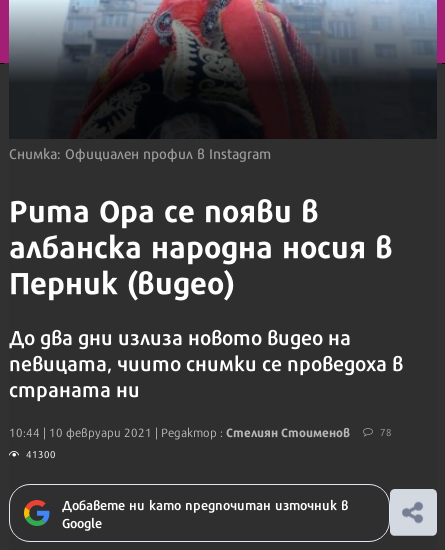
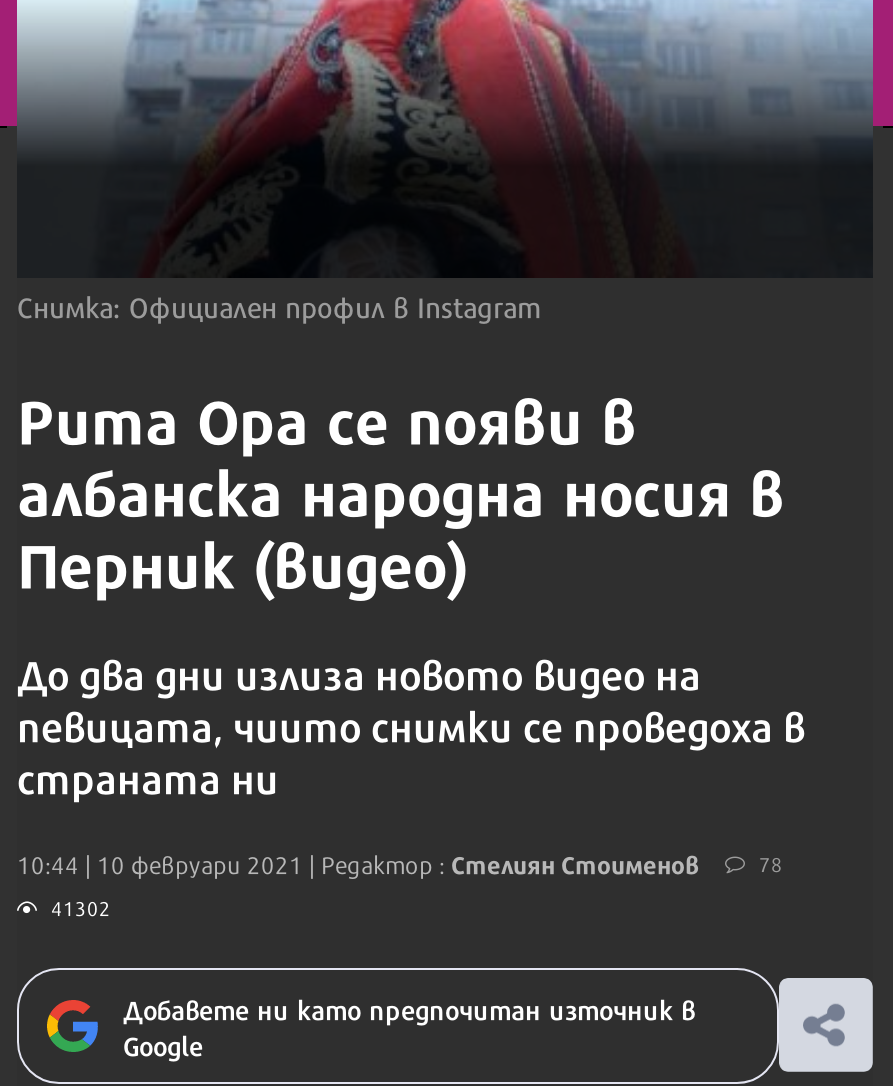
- 41300
+ 41302
